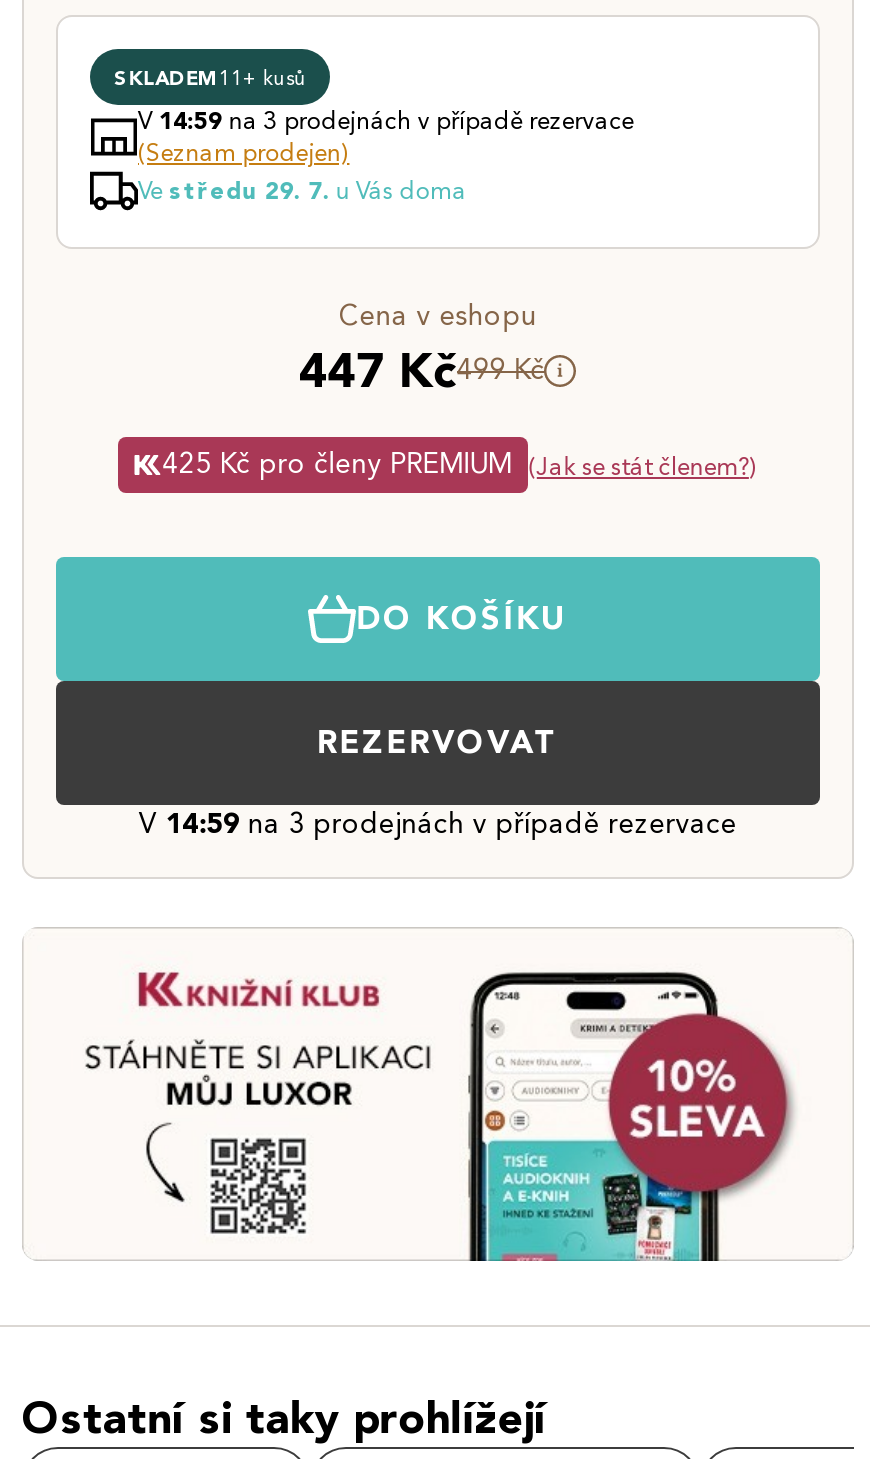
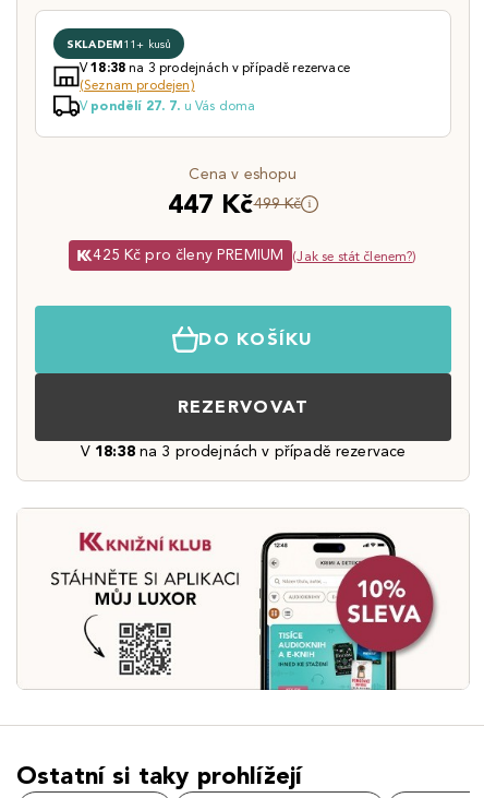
- V14:59na 3 prodejnách v případě rezervace
+ V18:38na 3 prodejnách v případě rezervace

- Ve středu 29. 7. u Vás doma
+ V pondělí 27. 7. u Vás doma

- V 14:59 na 3 prodejnách v případě rezervace
+ V 18:38 na 3 prodejnách v případě rezervace
